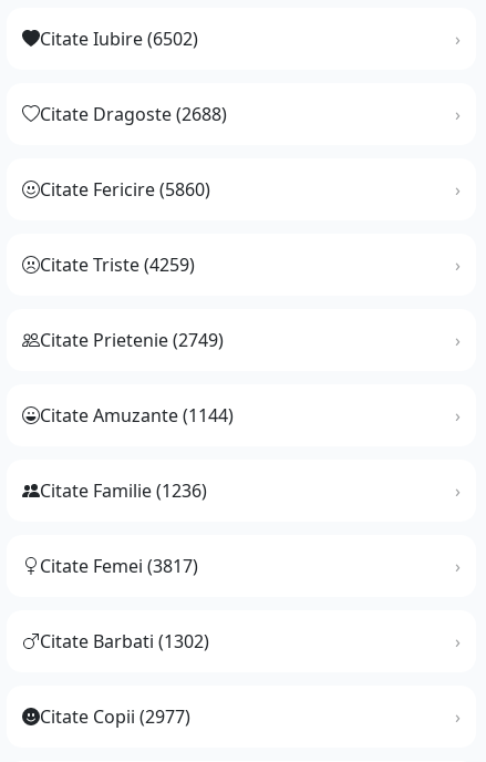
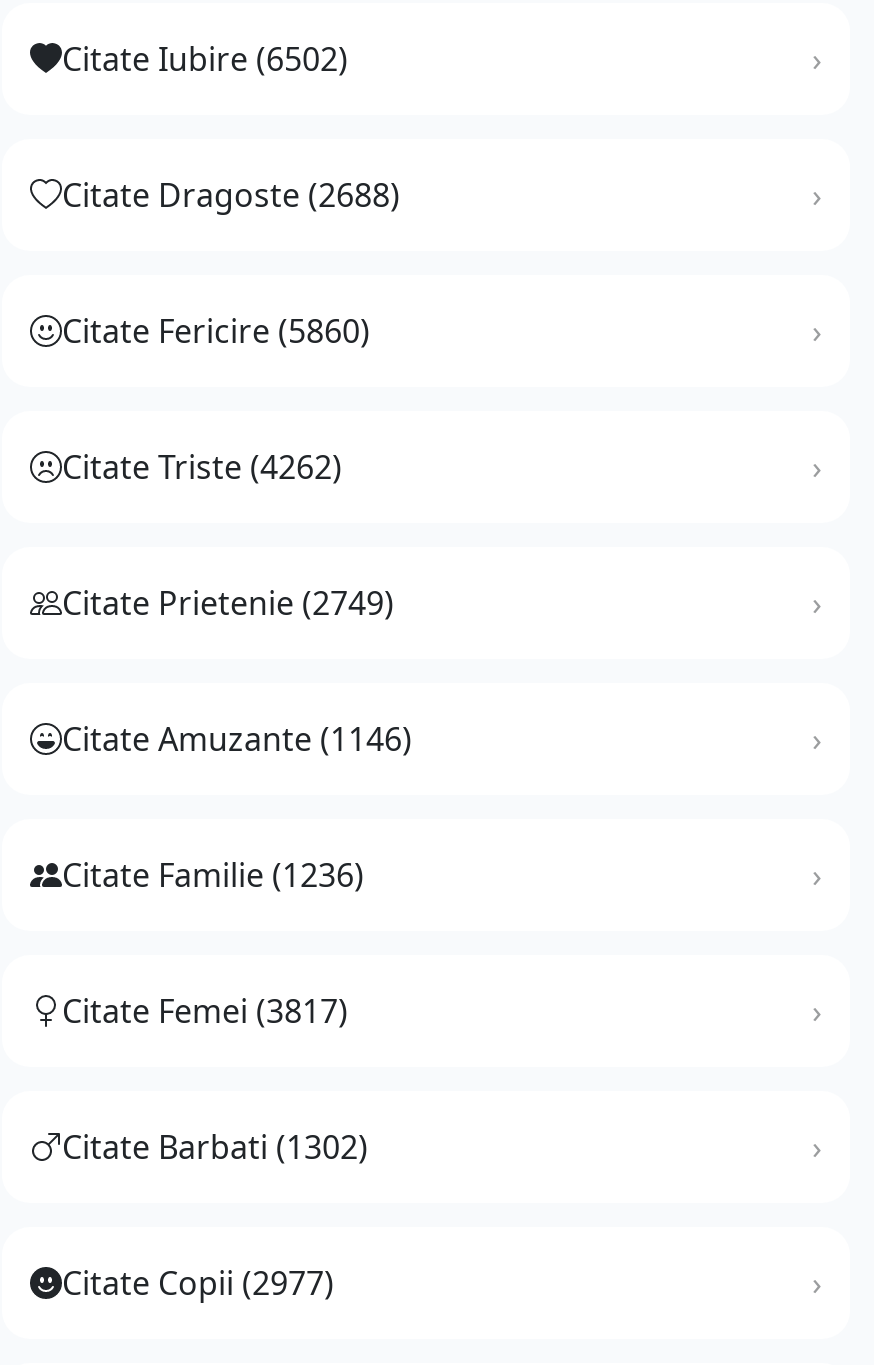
- Citate Triste (4259)
+ Citate Triste (4262)

- Citate Amuzante (1144)
+ Citate Amuzante (1146)
